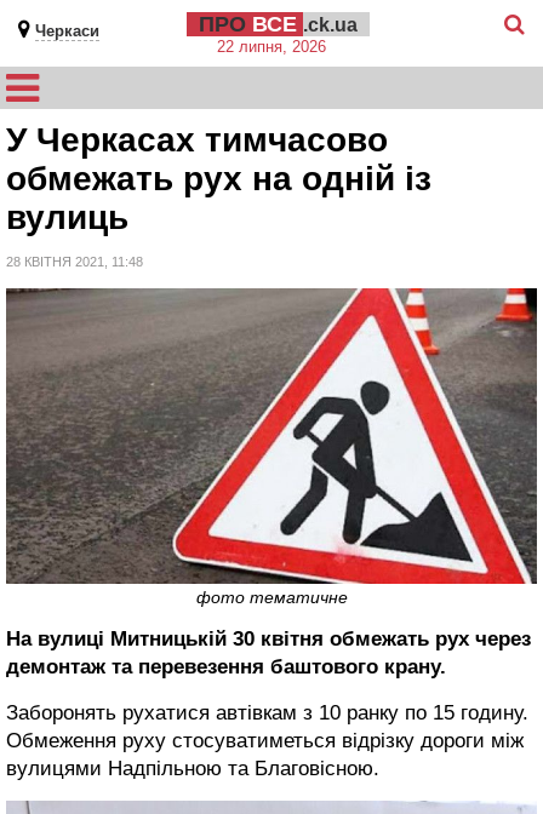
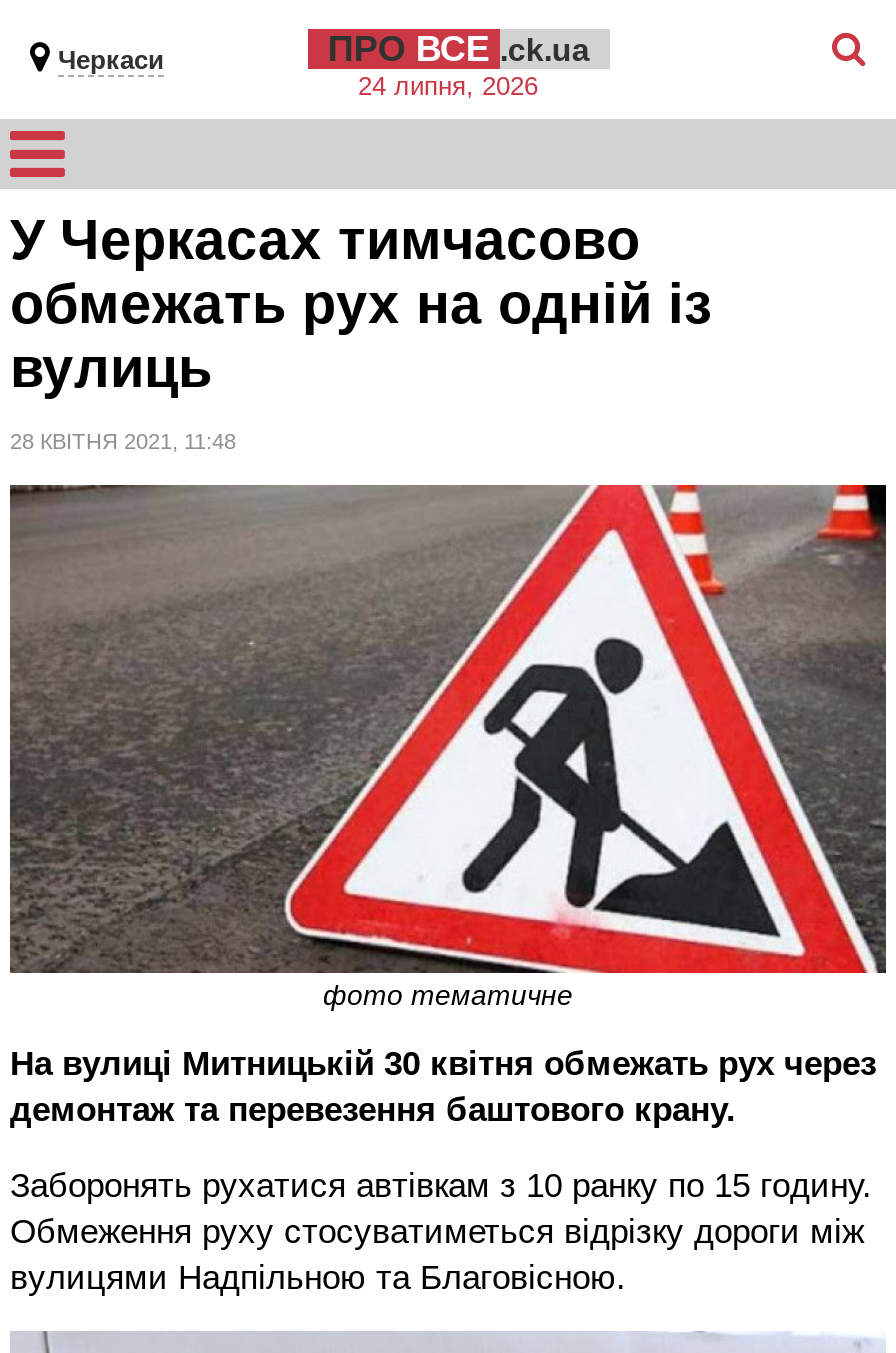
- 22 липня, 2026
+ 24 липня, 2026
